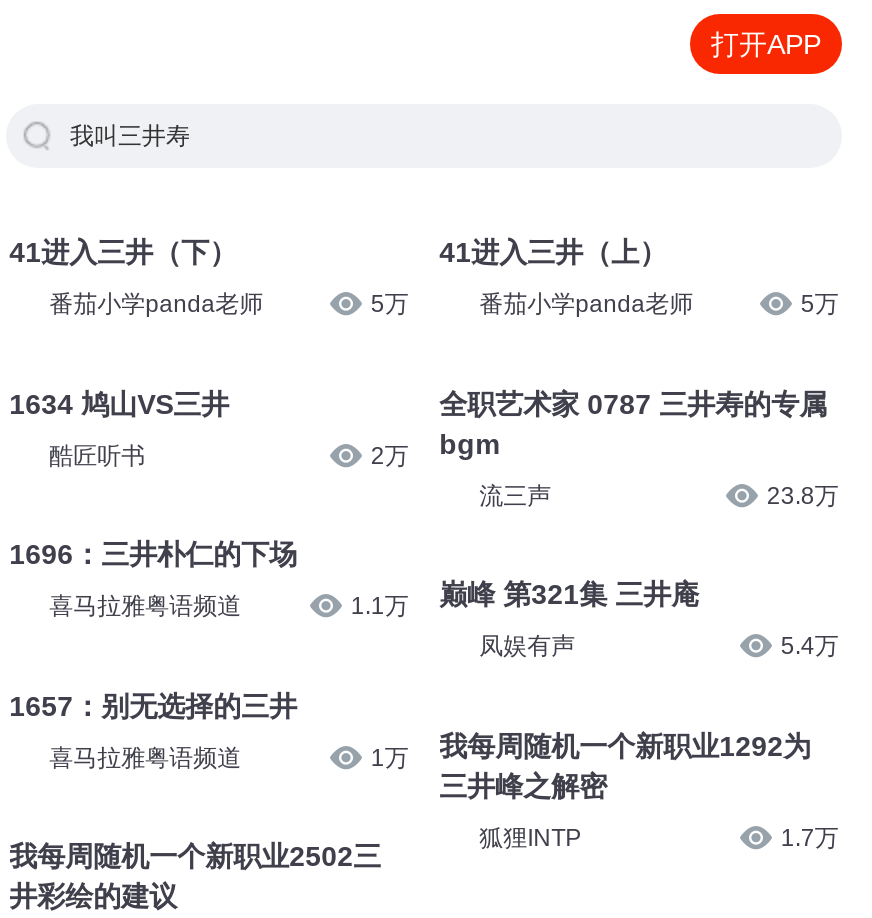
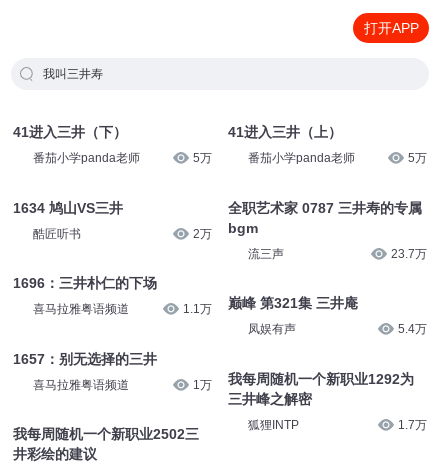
- 23.8万
+ 23.7万
